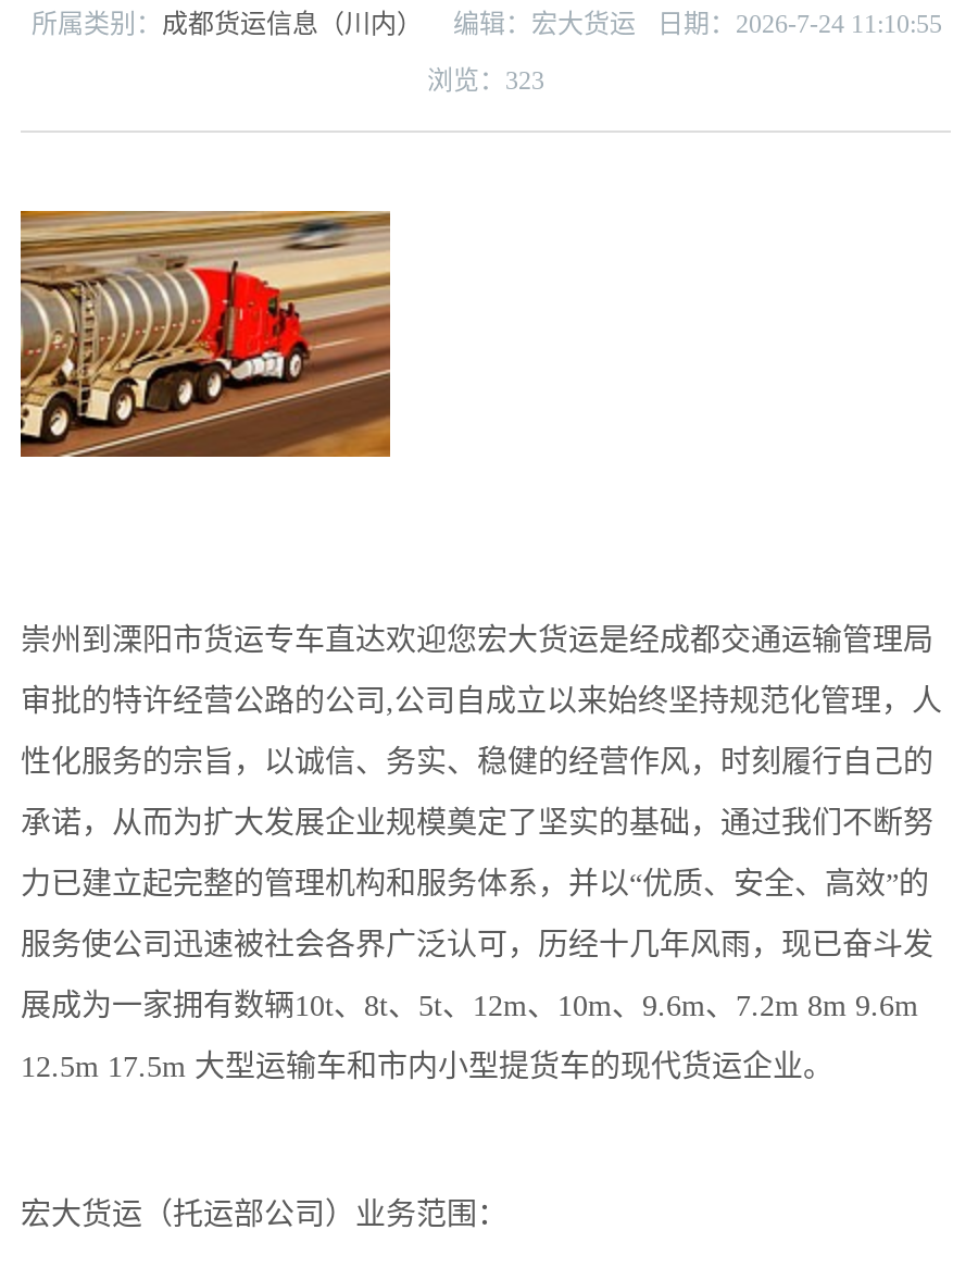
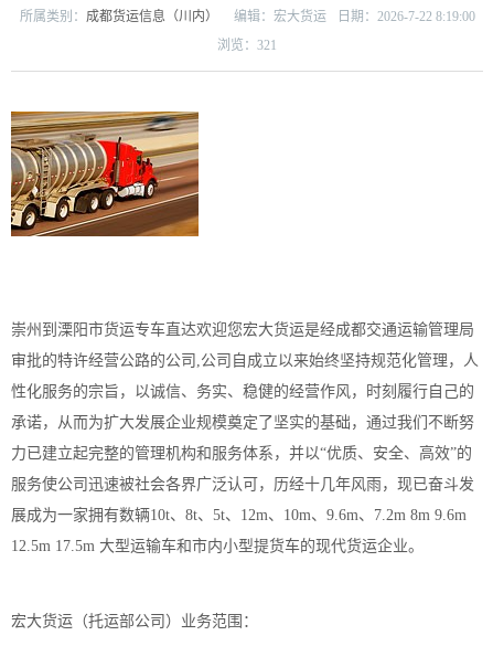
- 所属类别：成都货运信息（川内） 编辑：宏大货运 日期：2026-7-24 11:10:55
+ 所属类别：成都货运信息（川内） 编辑：宏大货运 日期：2026-7-22 8:19:00

- 浏览：323
+ 浏览：321
